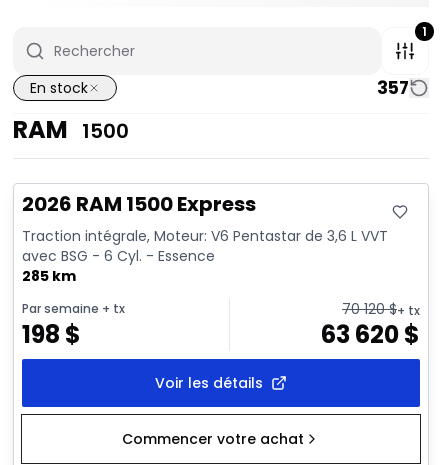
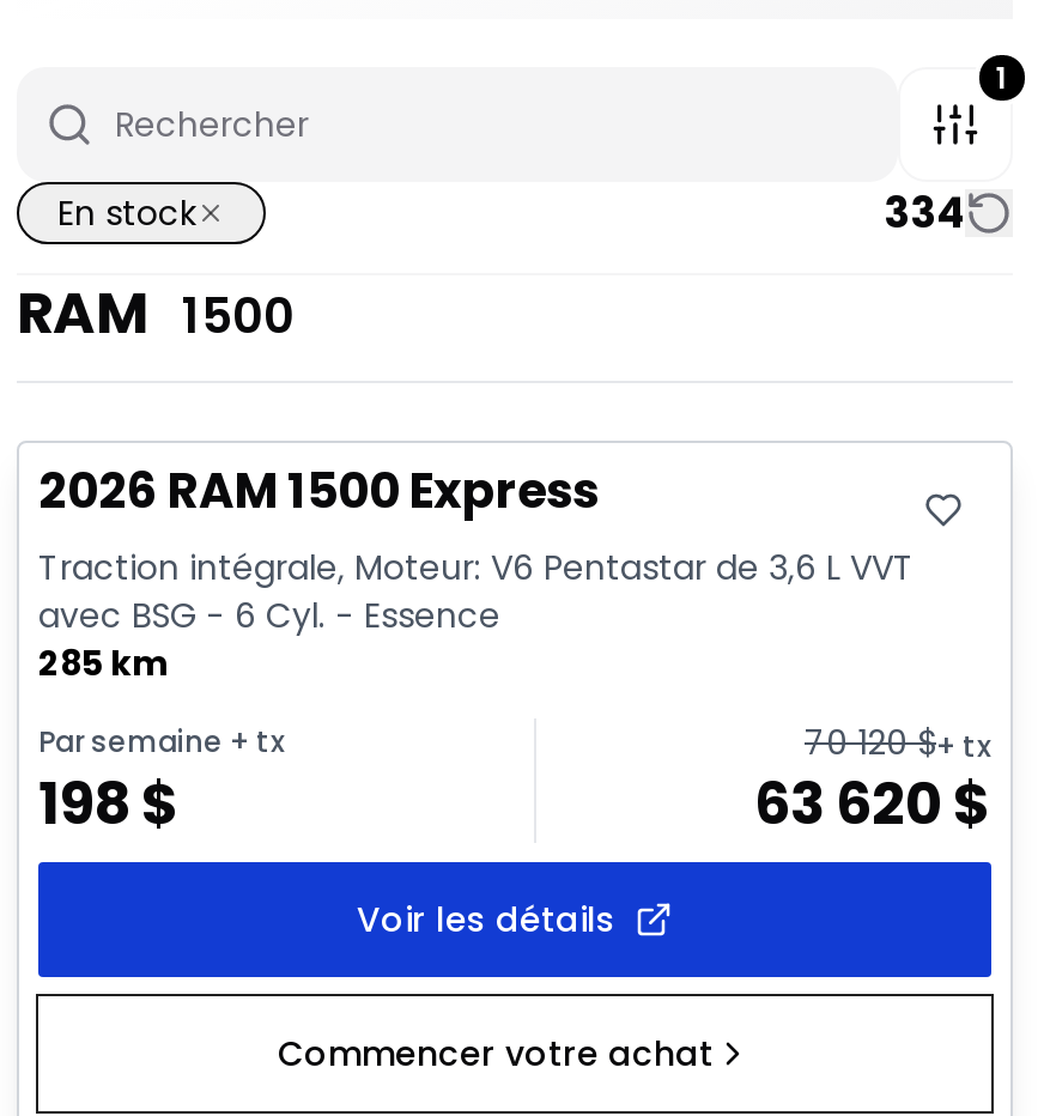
- 357
+ 334
